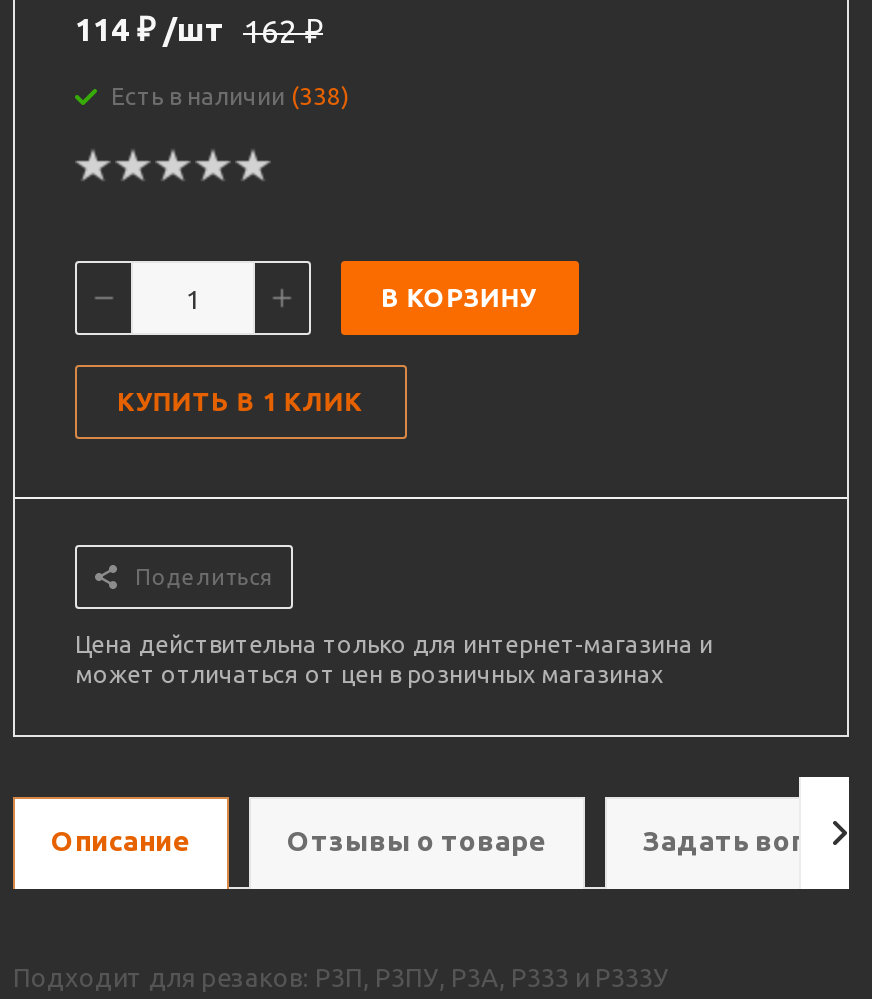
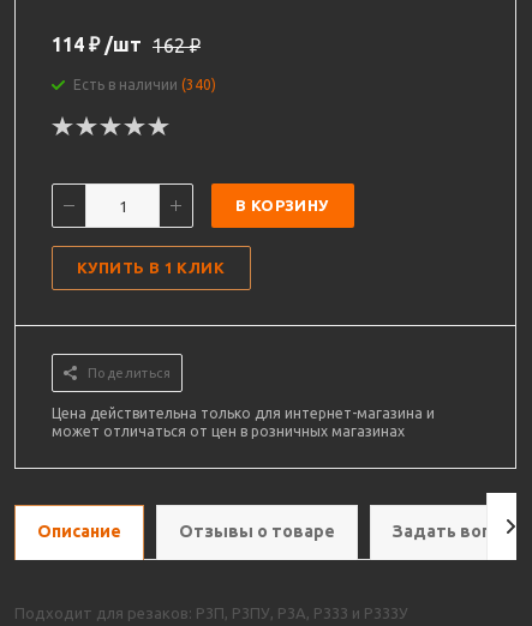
- Есть в наличии (338)
+ Есть в наличии (340)
